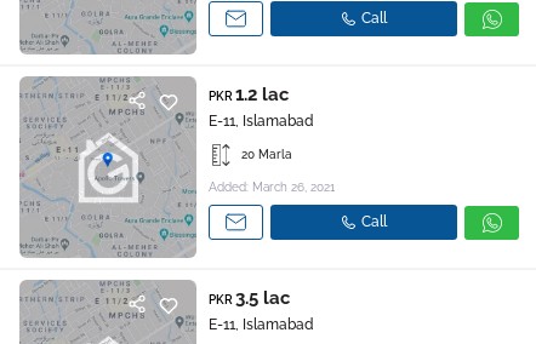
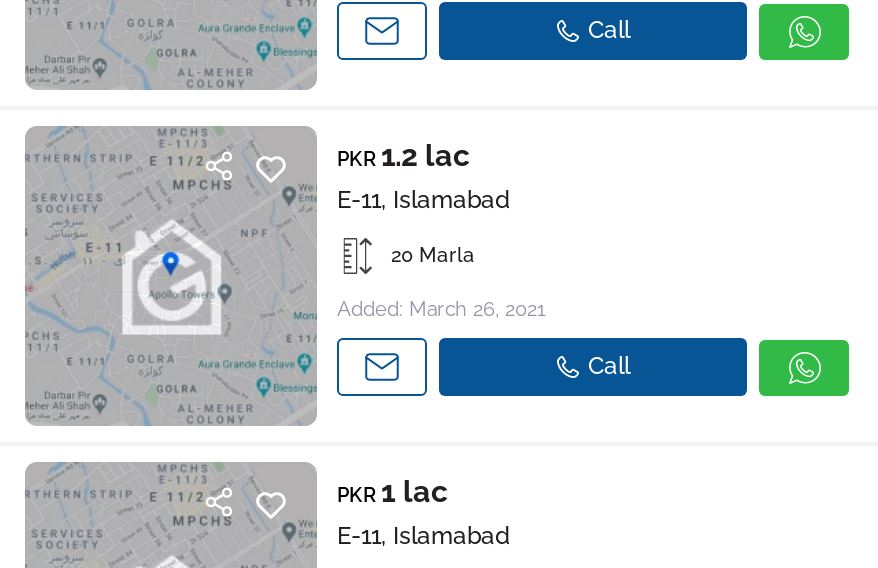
- PKR3.5 lac
+ PKR1 lac
